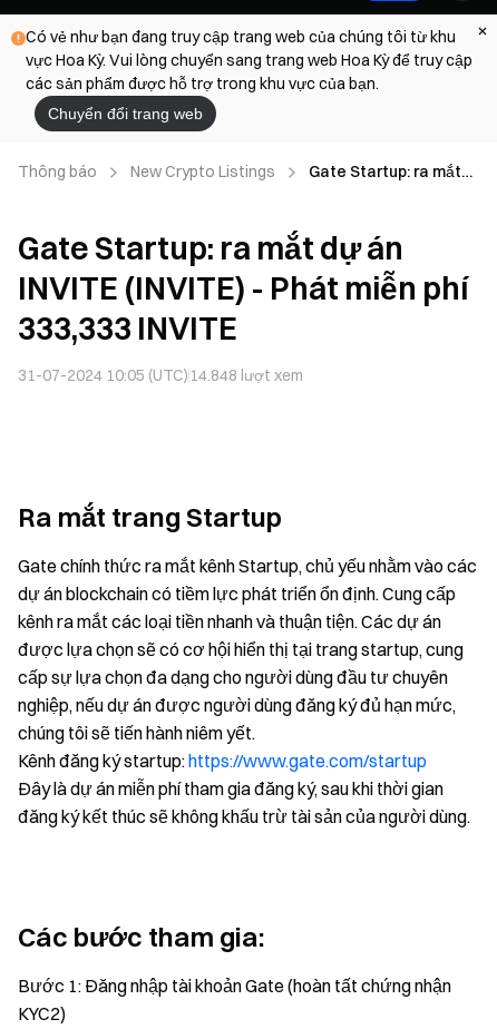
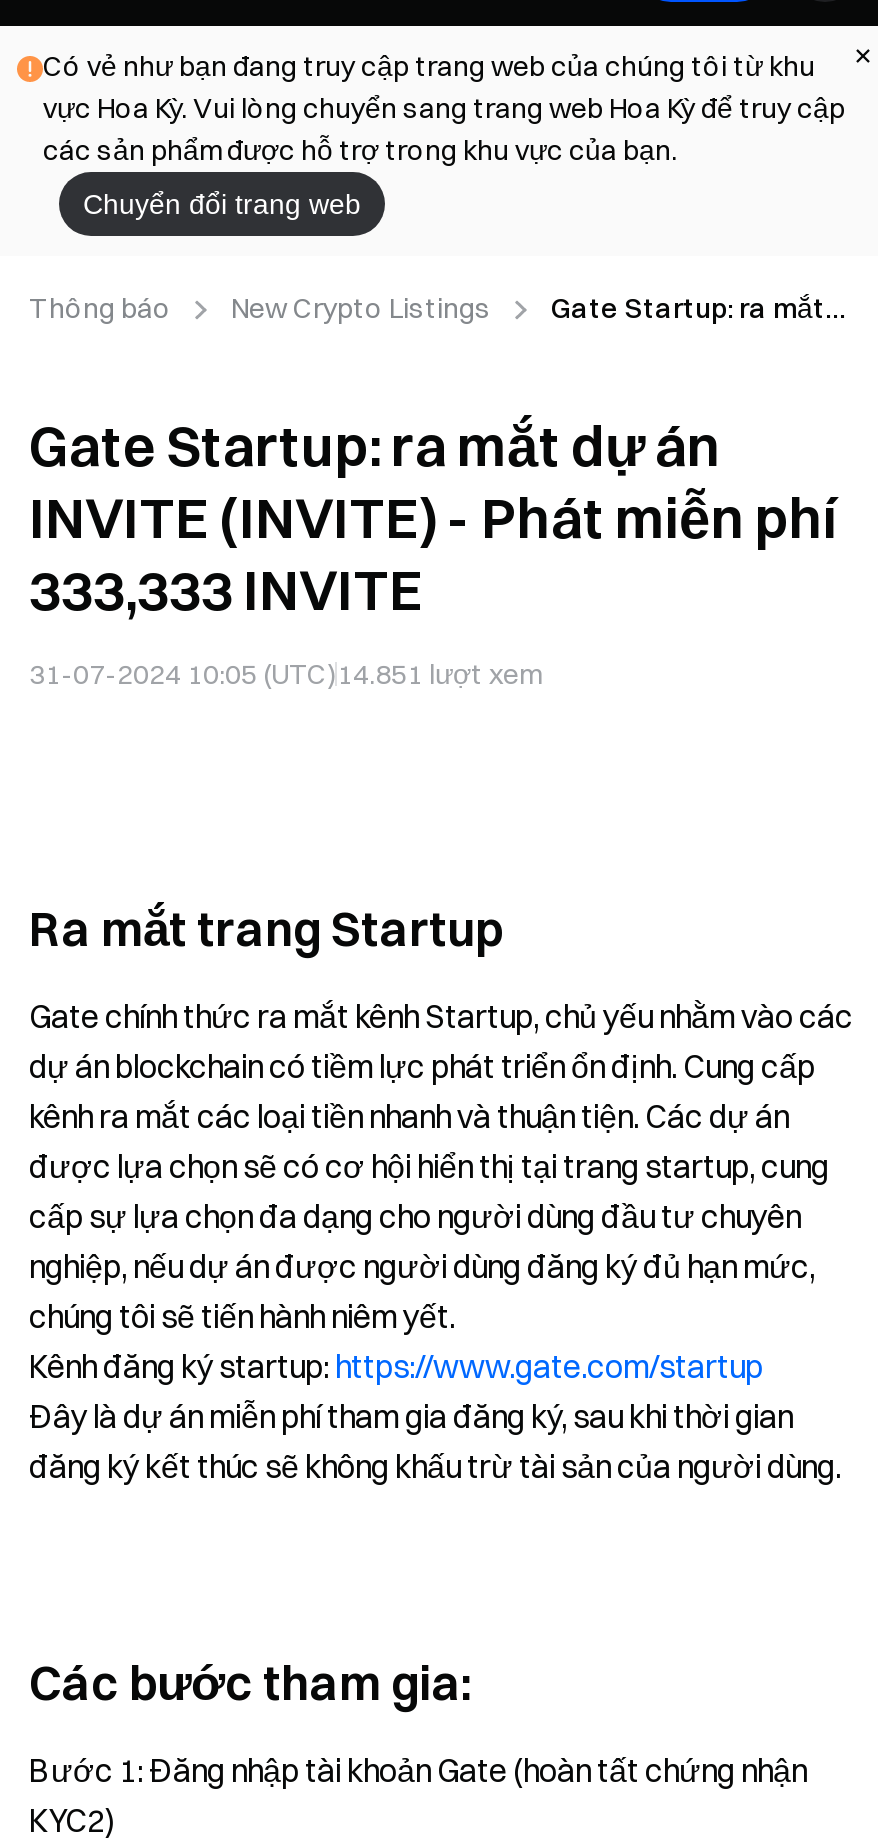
- 31-07-2024 10:05 (UTC)14.848 lượt xem
+ 31-07-2024 10:05 (UTC)14.851 lượt xem
